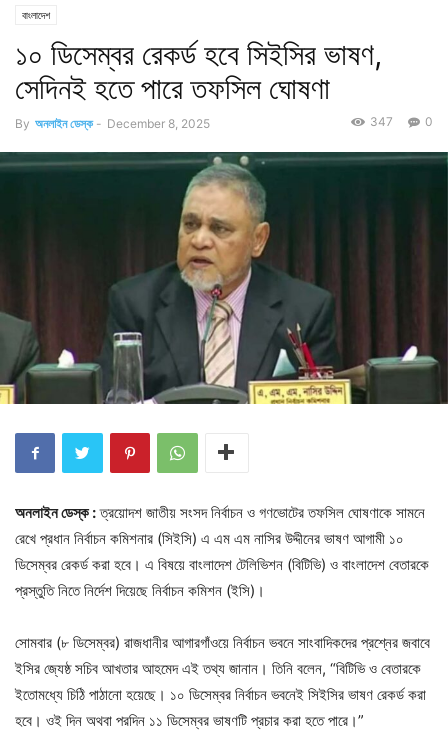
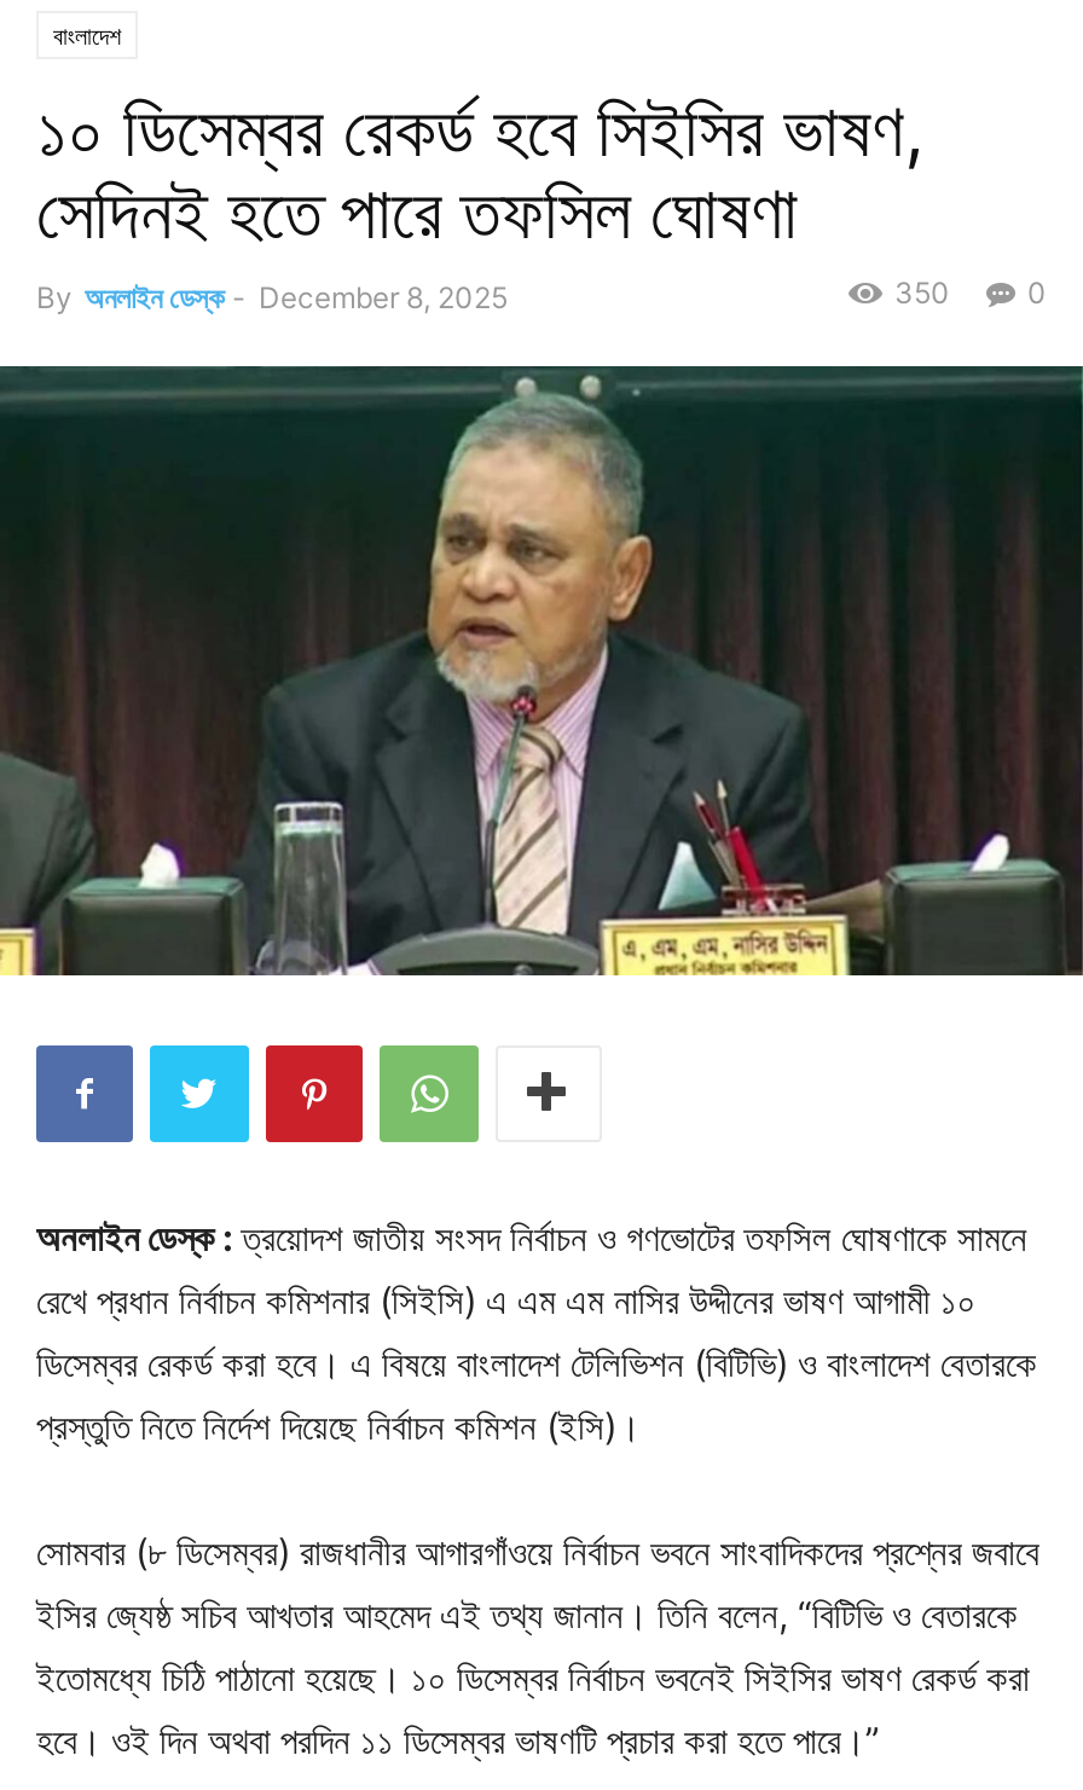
- 347
+ 350
